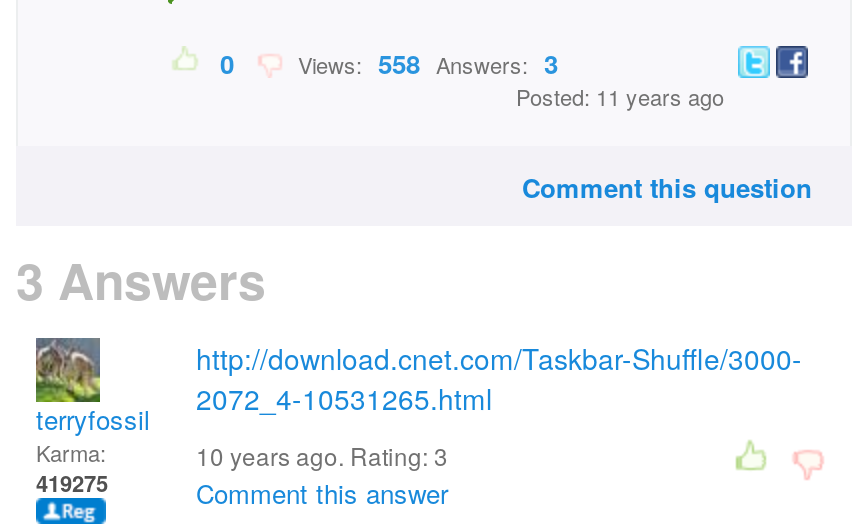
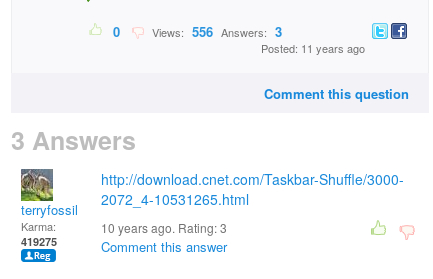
- Views: 558 Answers: 3
+ Views: 556 Answers: 3
